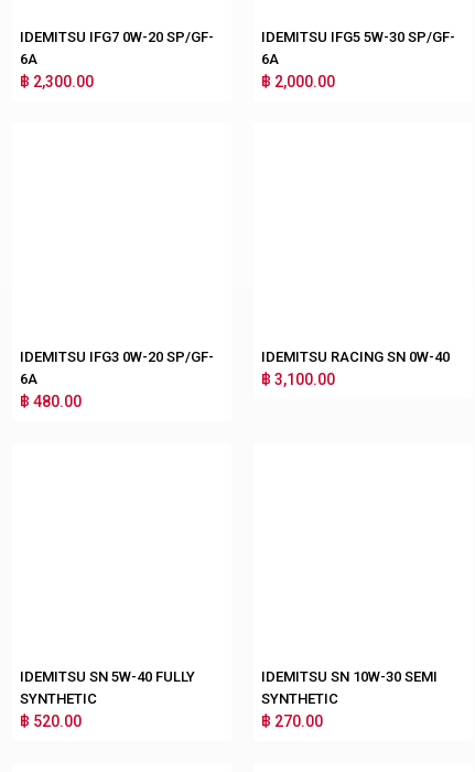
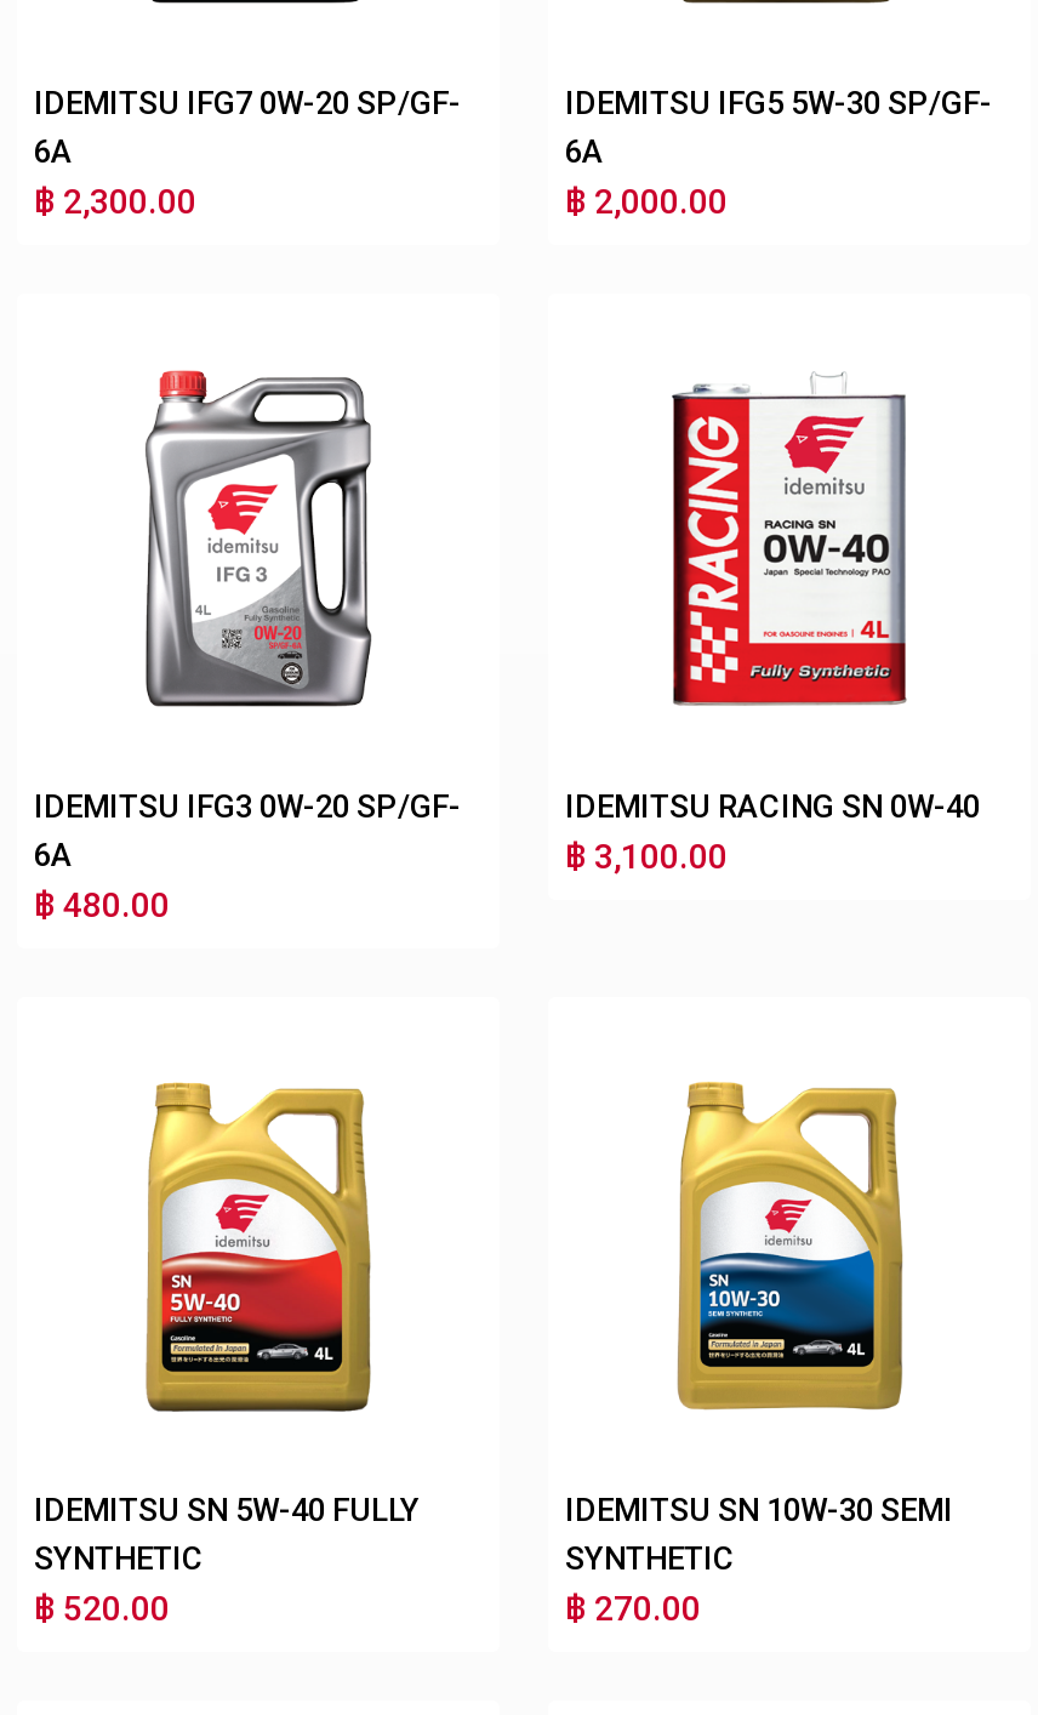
+ [image]

+ [image]

+ [image]

+ [image]
